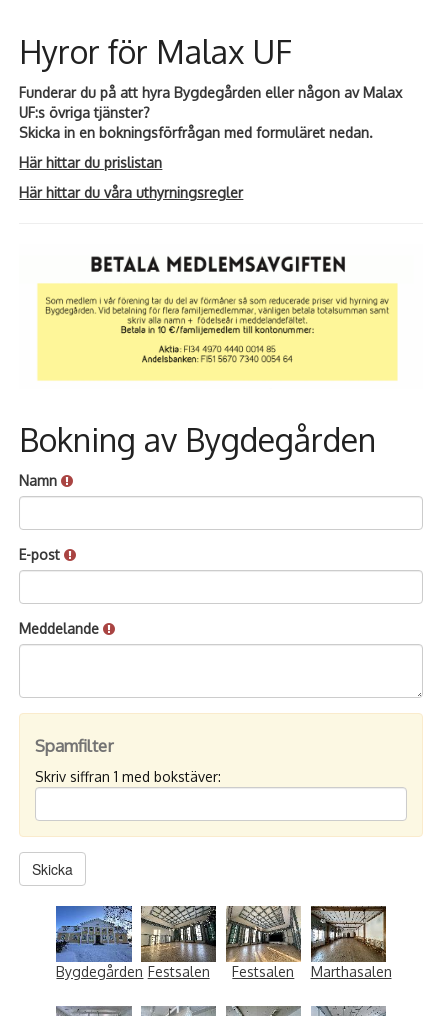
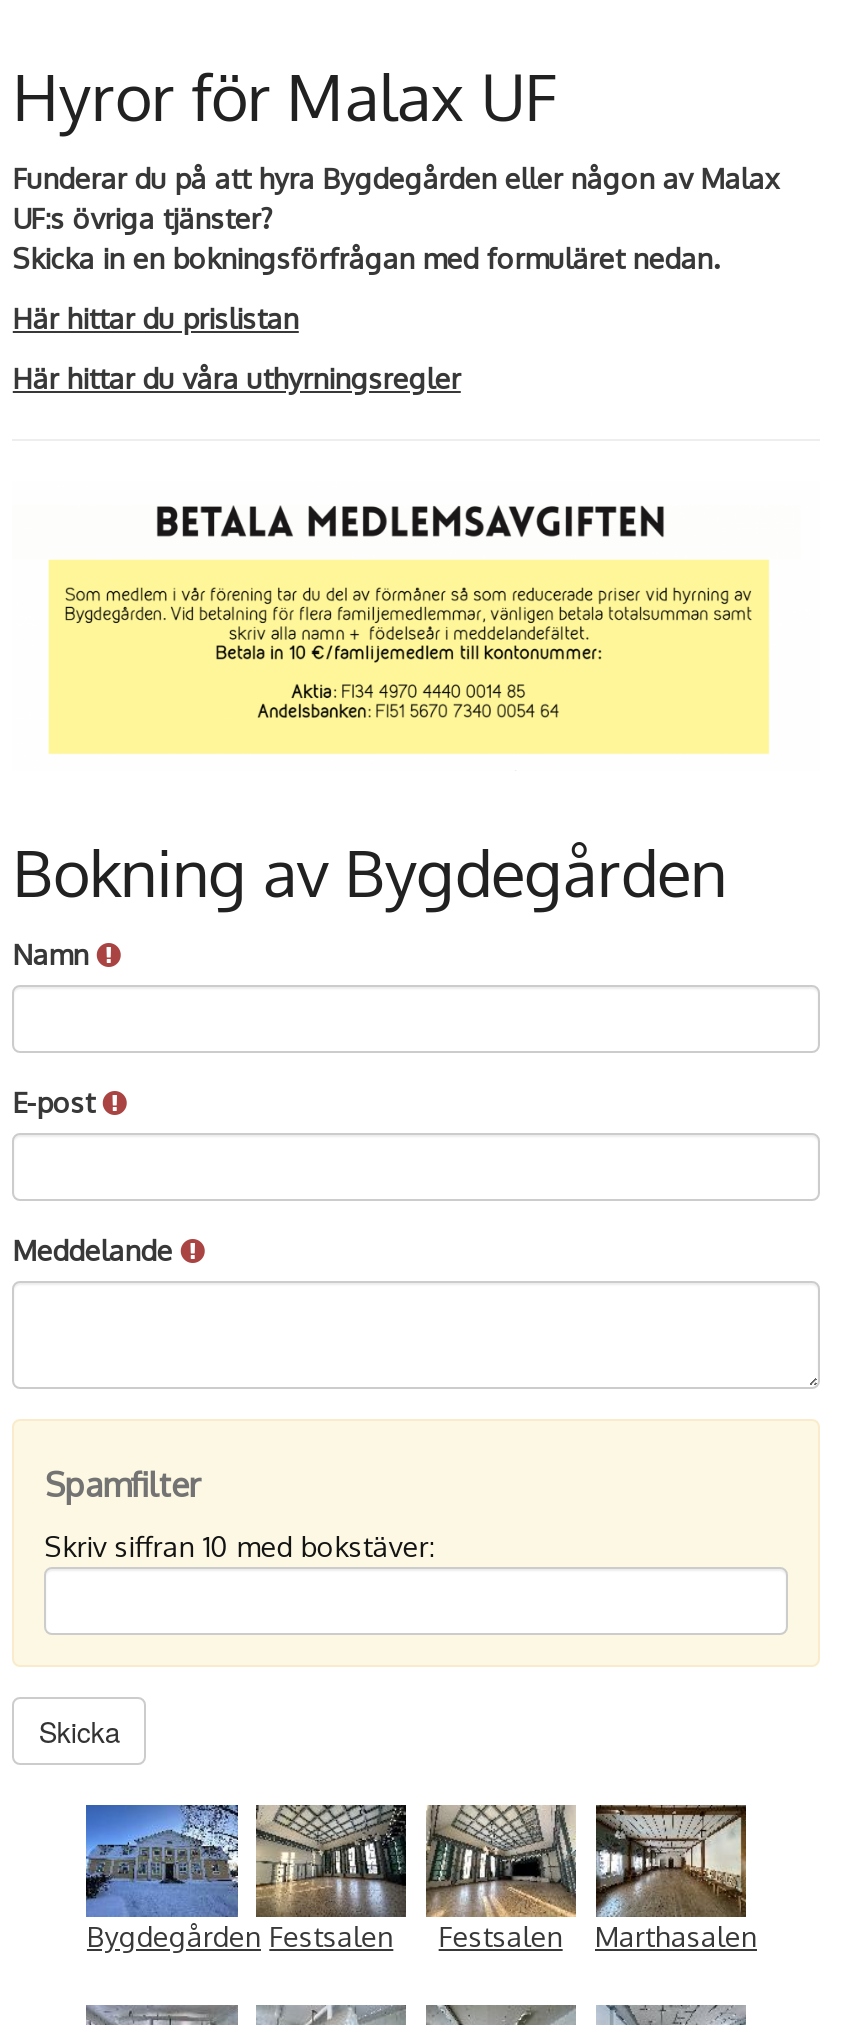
- Skriv siffran 1 med bokstäver:
+ Skriv siffran 10 med bokstäver:
